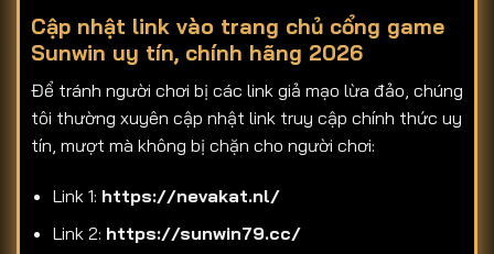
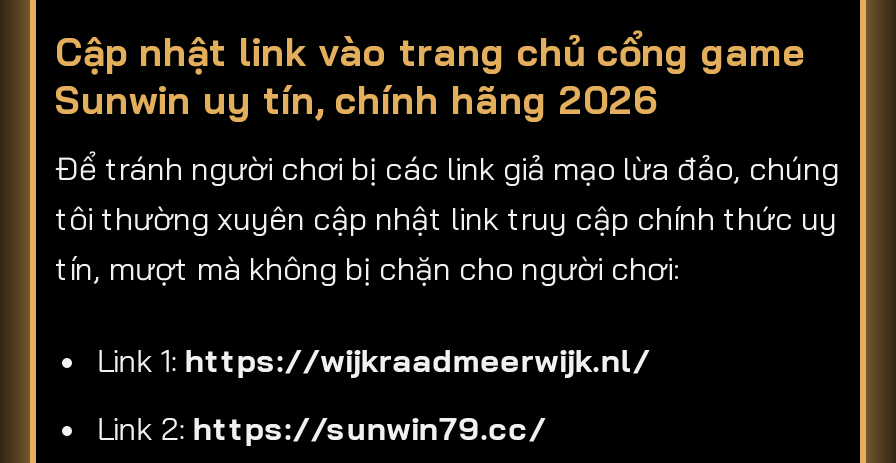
- Link 1: https://nevakat.nl/
+ Link 1: https://wijkraadmeerwijk.nl/
